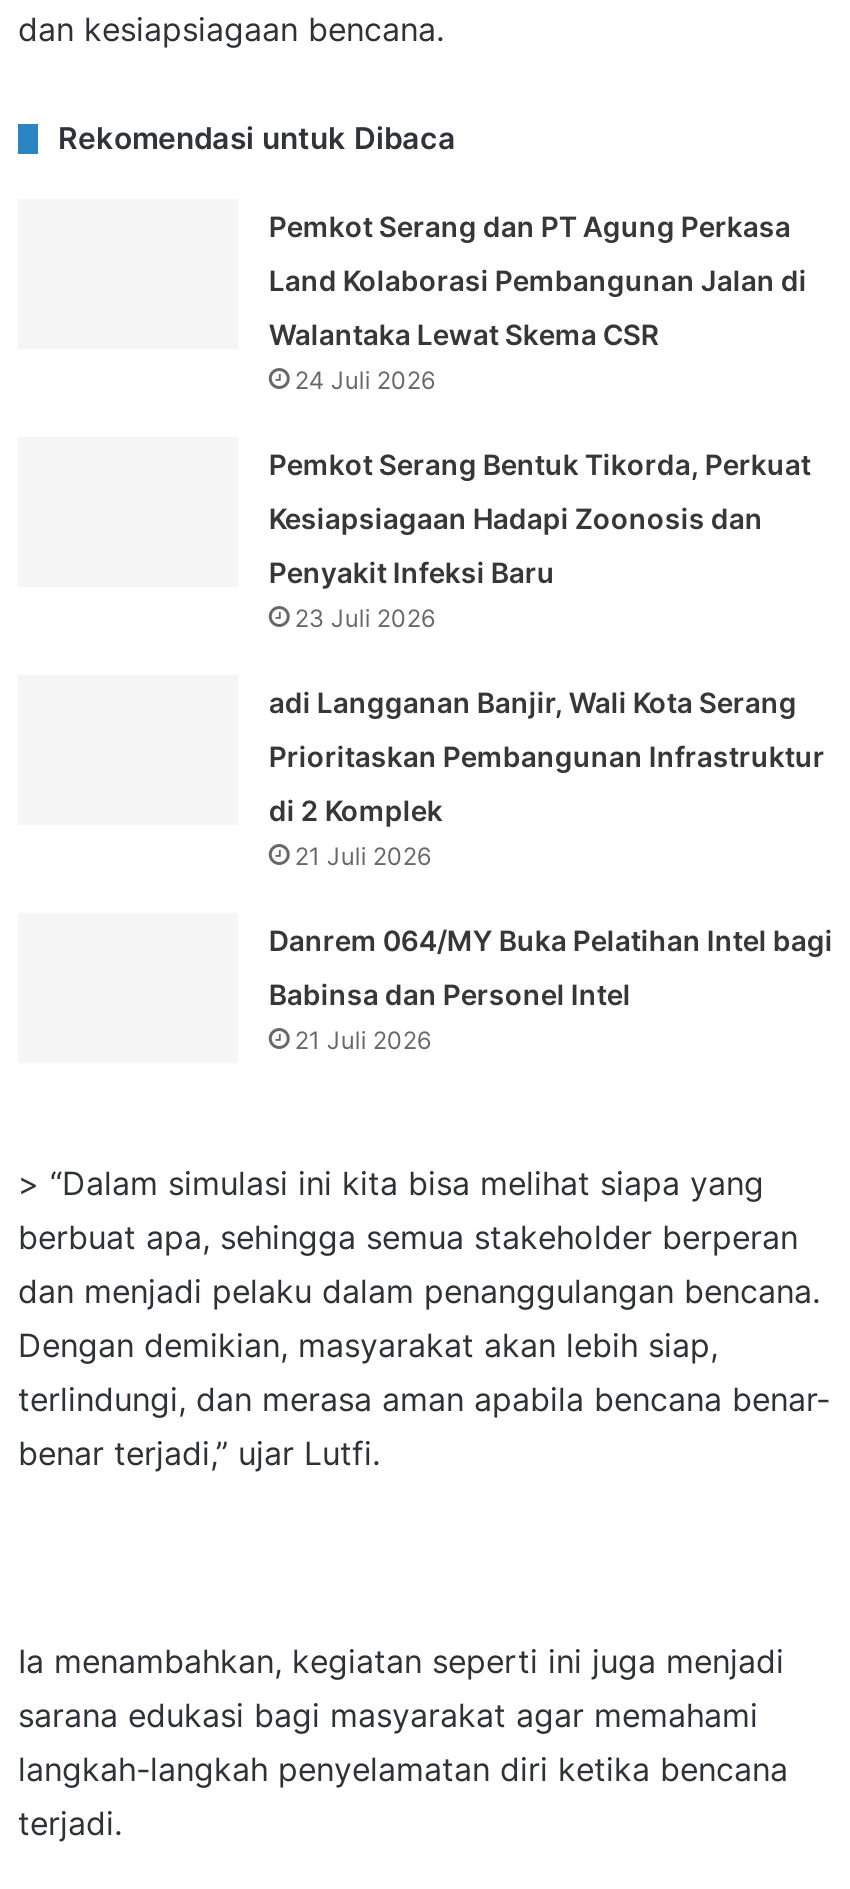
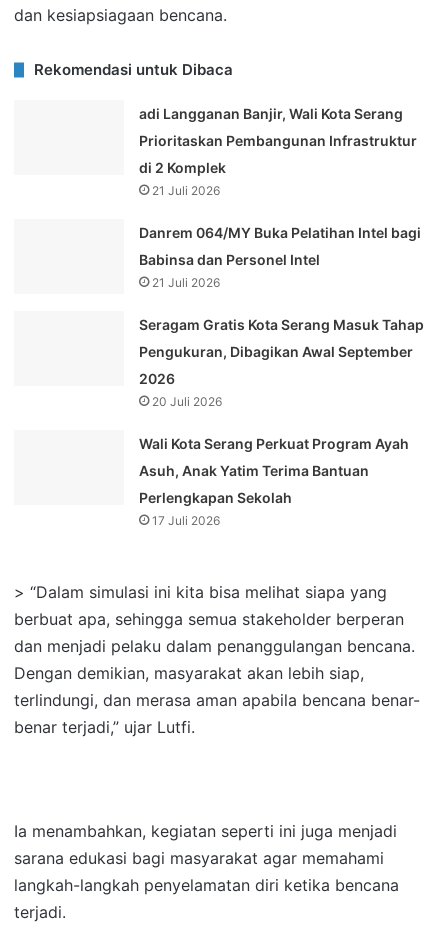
- Pemkot Serang dan PT Agung Perkasa
- Land Kolaborasi Pembangunan Jalan di
- Walantaka Lewat Skema CSR
- 24 Juli 2026
- Pemkot Serang Bentuk Tikorda, Perkuat
- Kesiapsiagaan Hadapi Zoonosis dan
- Penyakit Infeksi Baru
- 23 Juli 2026

moved up: adi Langganan Banjir, Wali Kota Serang | Prioritaskan Pembangunan Infrastruktur | di 2 Komplek | 21 Juli 2026 | Danrem 064/MY Buka Pelatihan Intel bagi | Babinsa dan Personel Intel | 21 Juli 2026

+ Seragam Gratis Kota Serang Masuk Tahap
+ Pengukuran, Dibagikan Awal September
+ 2026
+ 20 Juli 2026
+ Wali Kota Serang Perkuat Program Ayah
+ Asuh, Anak Yatim Terima Bantuan
+ Perlengkapan Sekolah
+ 17 Juli 2026
